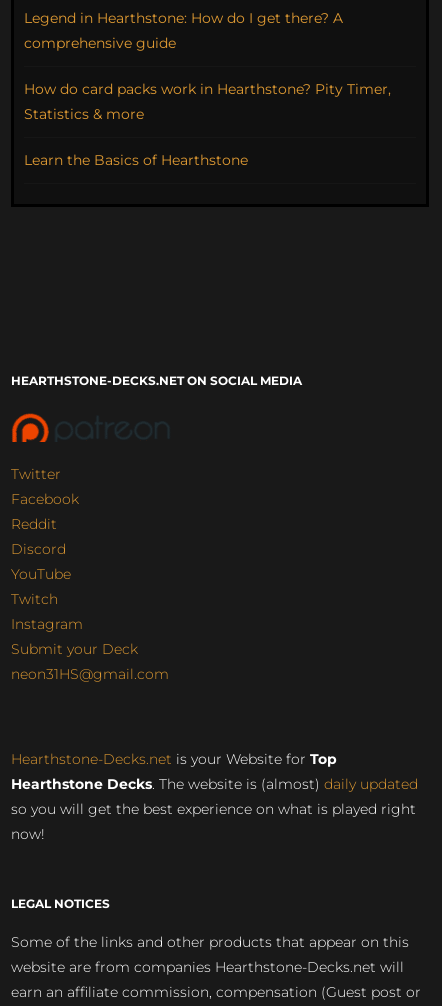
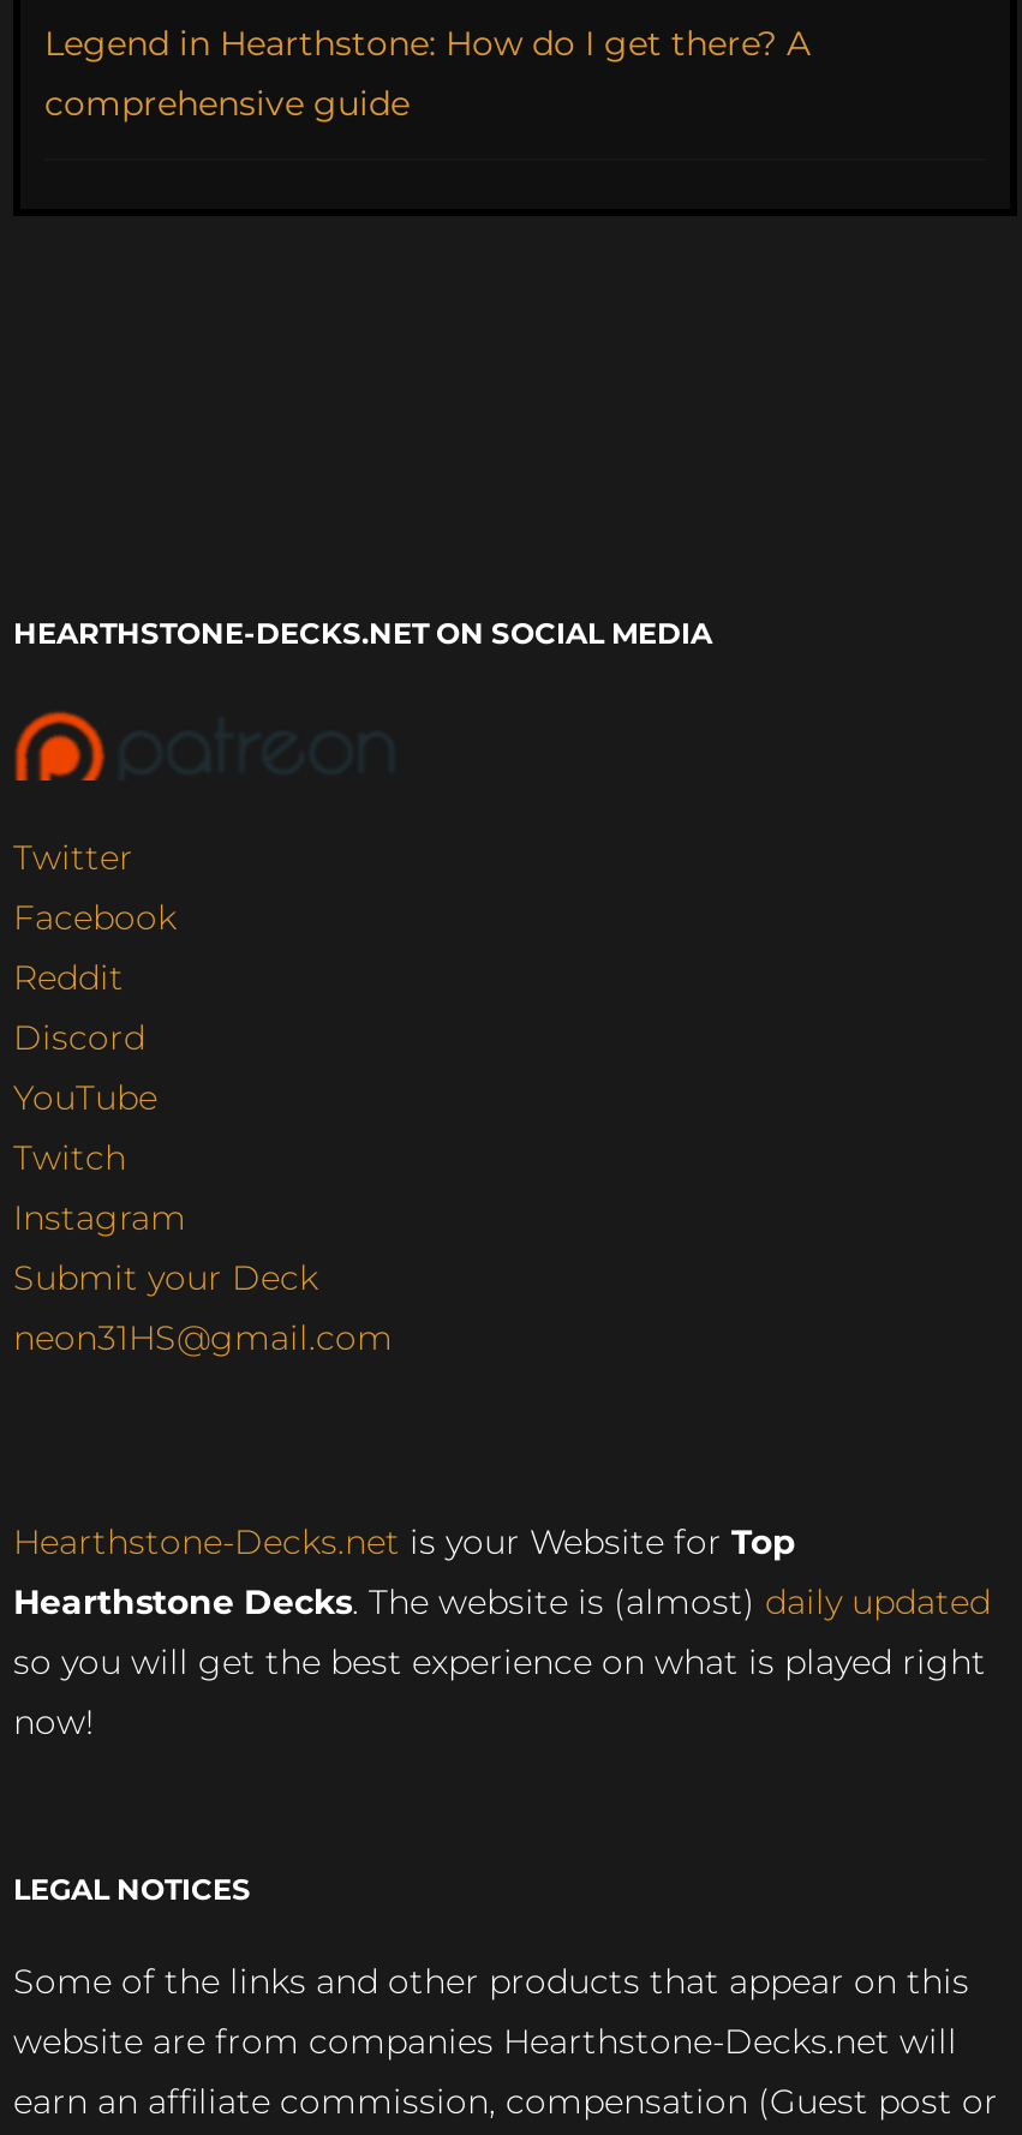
- How do card packs work in Hearthstone? Pity Timer,
- Statistics & more
- Learn the Basics of Hearthstone
